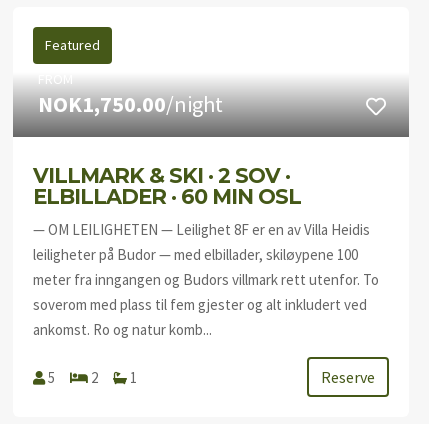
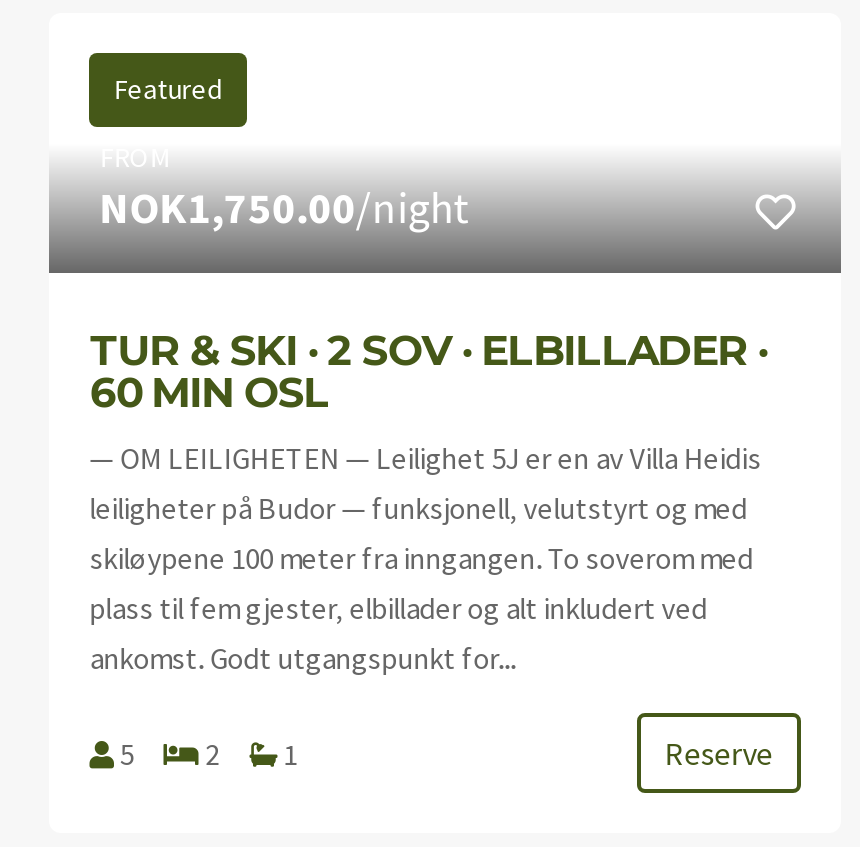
- VILLMARK & SKI · 2 SOV ·
- ELBILLADER · 60 MIN OSL
- — OM LEILIGHETEN — Leilighet 8F er en av Villa Heidis
- leiligheter på Budor — med elbillader, skiløypene 100
- meter fra inngangen og Budors villmark rett utenfor. To
- soverom med plass til fem gjester og alt inkludert ved
- ankomst. Ro og natur komb...
+ TUR & SKI · 2 SOV · ELBILLADER ·
+ 60 MIN OSL
+ — OM LEILIGHETEN — Leilighet 5J er en av Villa Heidis
+ leiligheter på Budor — funksjonell, velutstyrt og med
+ skiløypene 100 meter fra inngangen. To soverom med
+ plass til fem gjester, elbillader og alt inkludert ved
+ ankomst. Godt utgangspunkt for...
